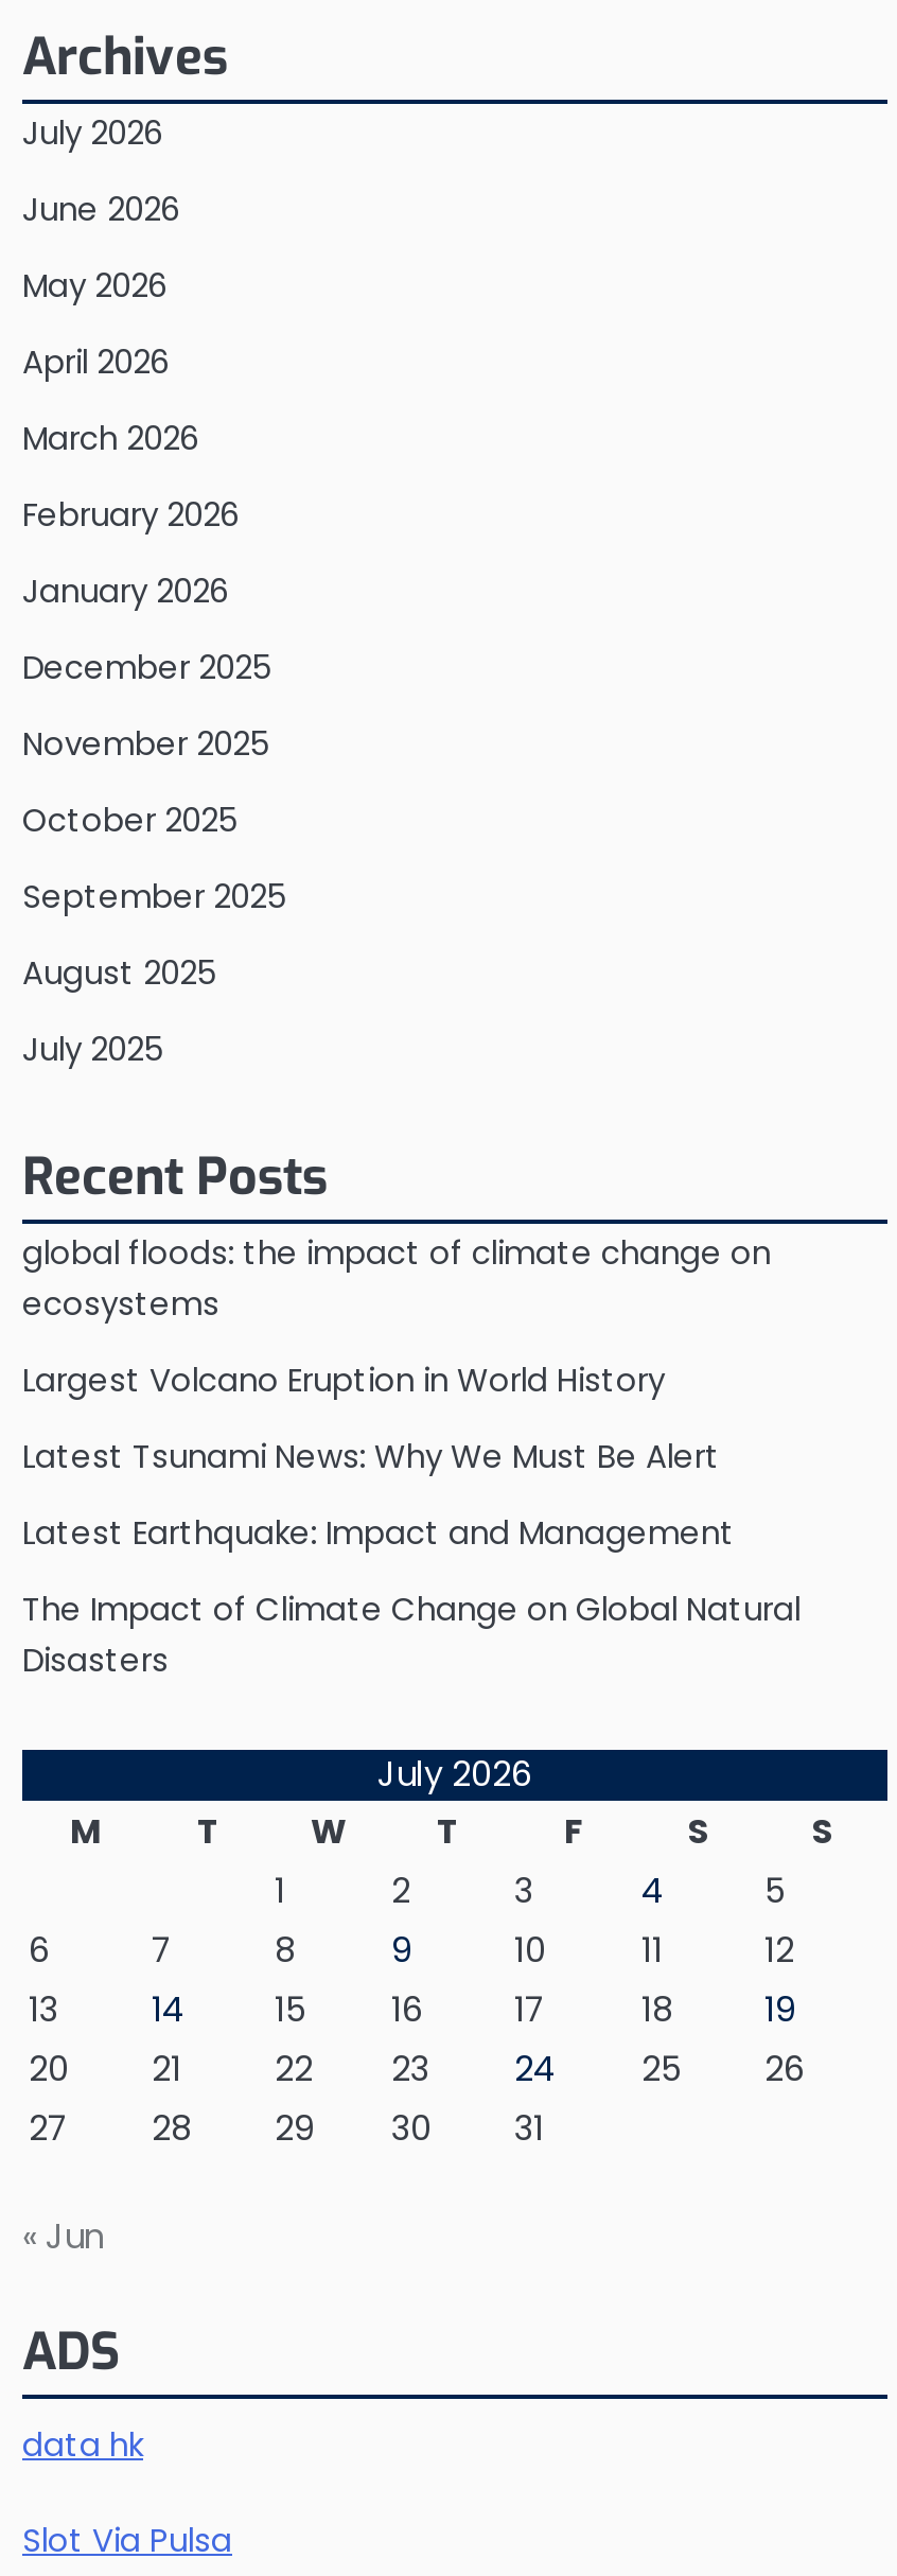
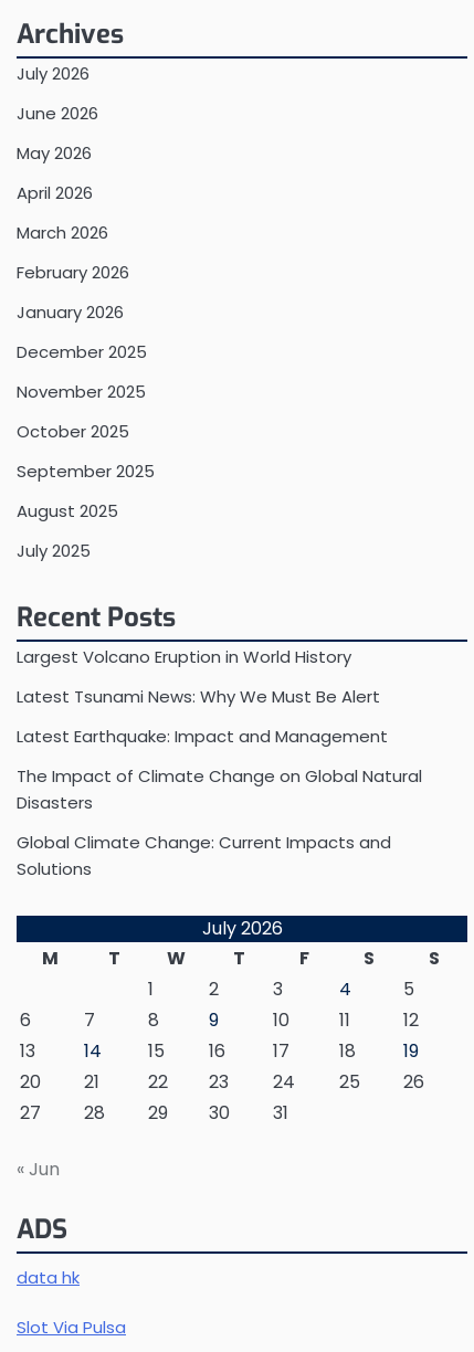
- global floods: the impact of climate change on
- ecosystems

moved up: Largest Volcano Eruption in World History | Latest Tsunami News: Why We Must Be Alert | Latest Earthquake: Impact and Management | The Impact of Climate Change on Global Natural | Disasters

+ Global Climate Change: Current Impacts and
+ Solutions
